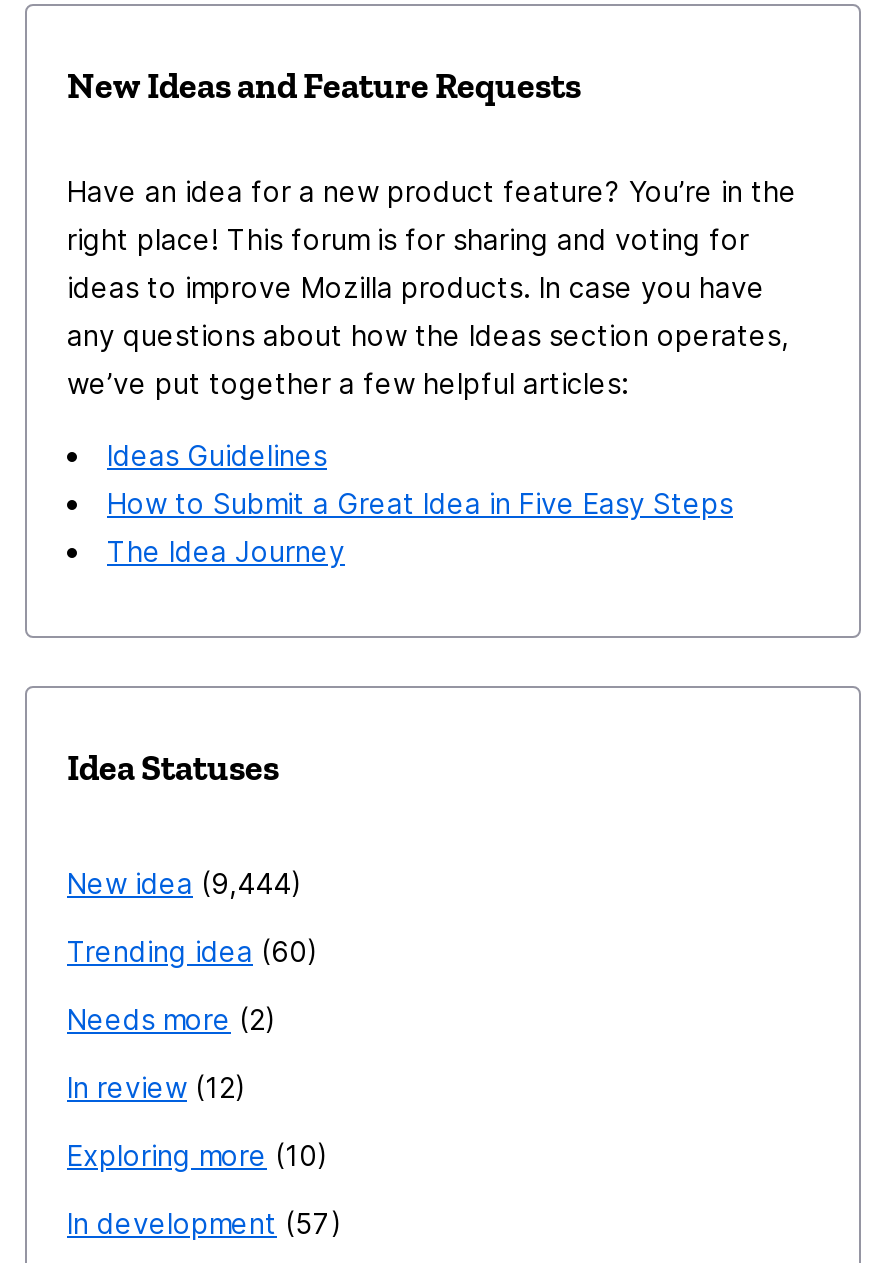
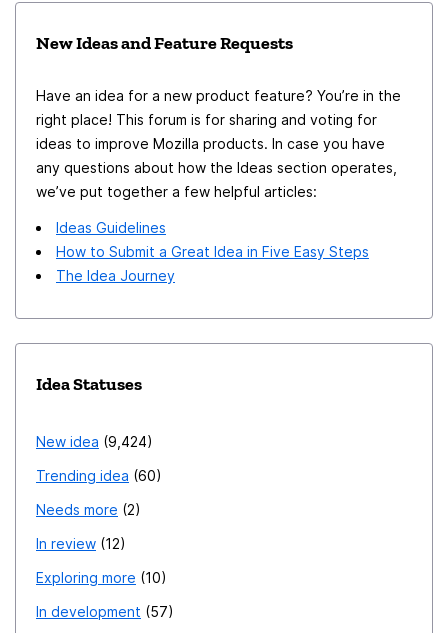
- New idea 9,444
+ New idea 9,424
